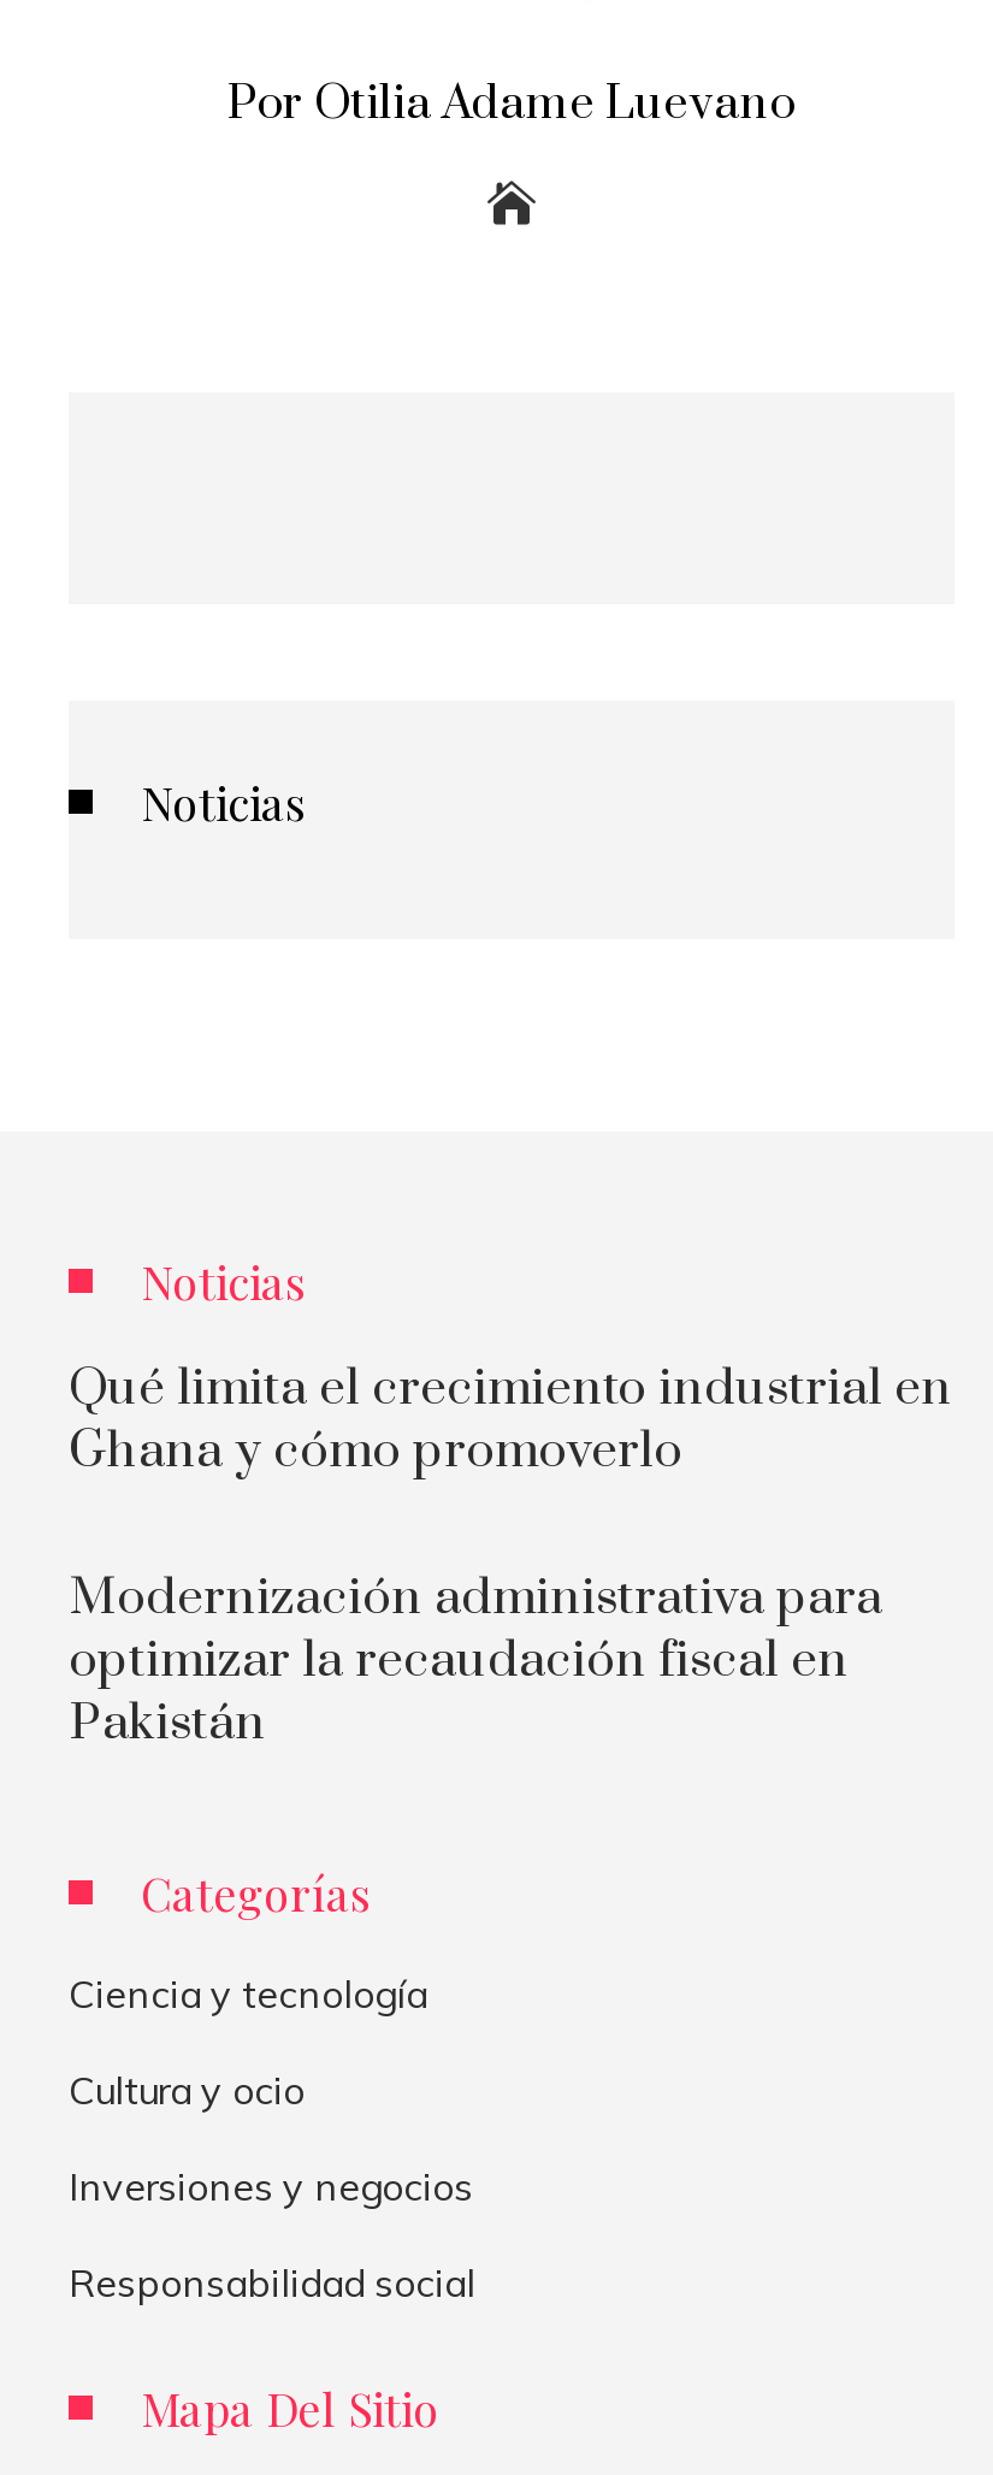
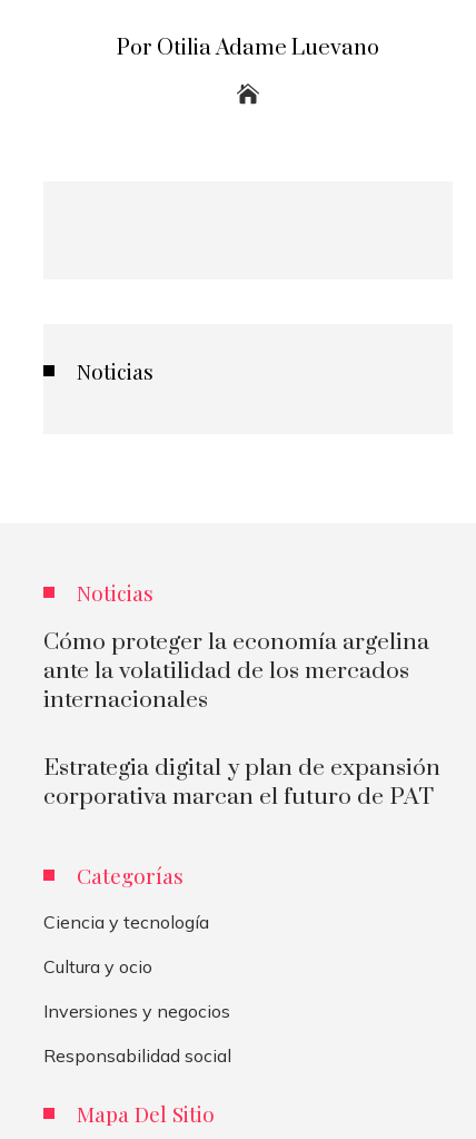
- Qué limita el crecimiento industrial en
- Ghana y cómo promoverlo
+ Cómo proteger la economía argelina
+ ante la volatilidad de los mercados
+ internacionales

- Modernización administrativa para
- optimizar la recaudación fiscal en
- Pakistán
+ Estrategia digital y plan de expansión
+ corporativa marcan el futuro de PAT
